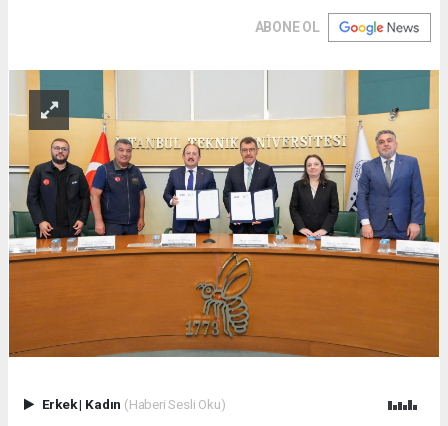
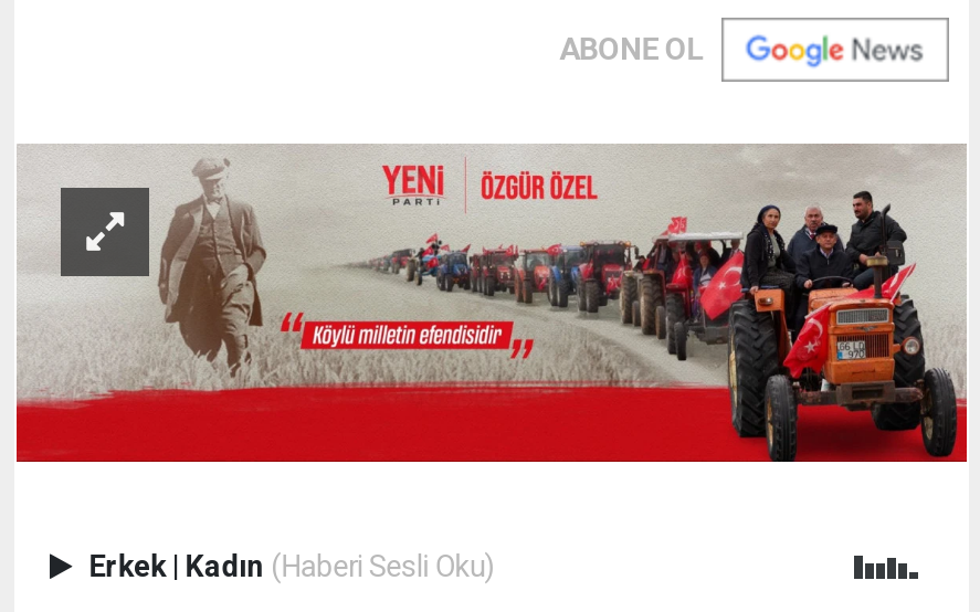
- [image]
+ [image]
